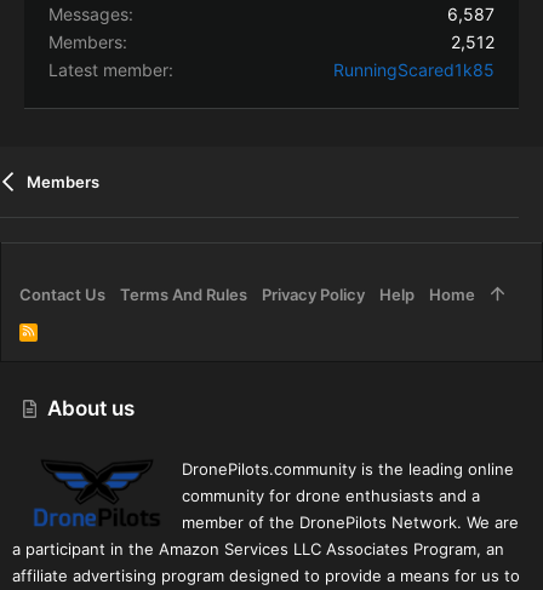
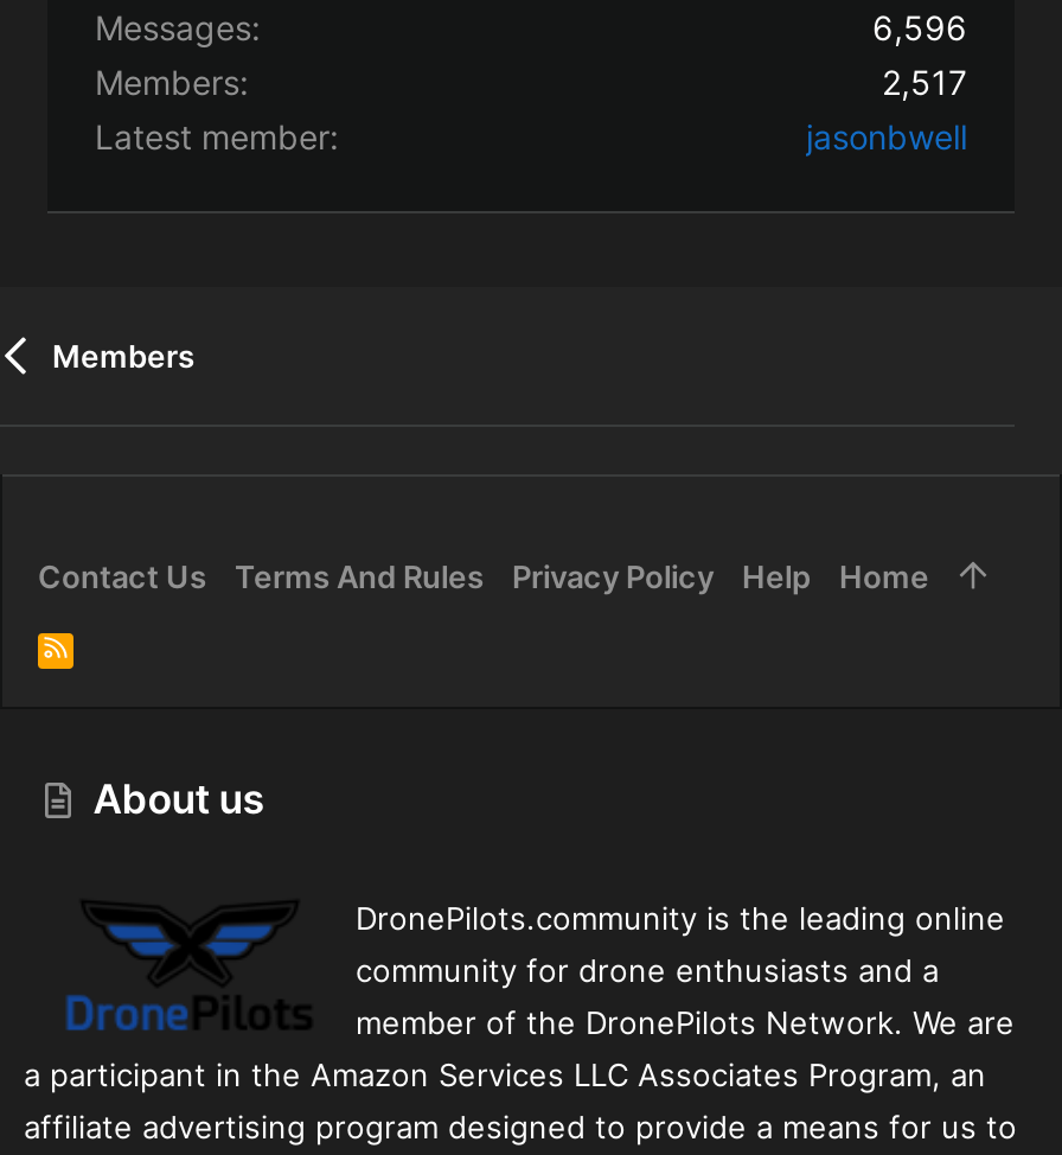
- 6,587
+ 6,596

- 2,512
+ 2,517

- RunningScared1k85
+ jasonbwell
